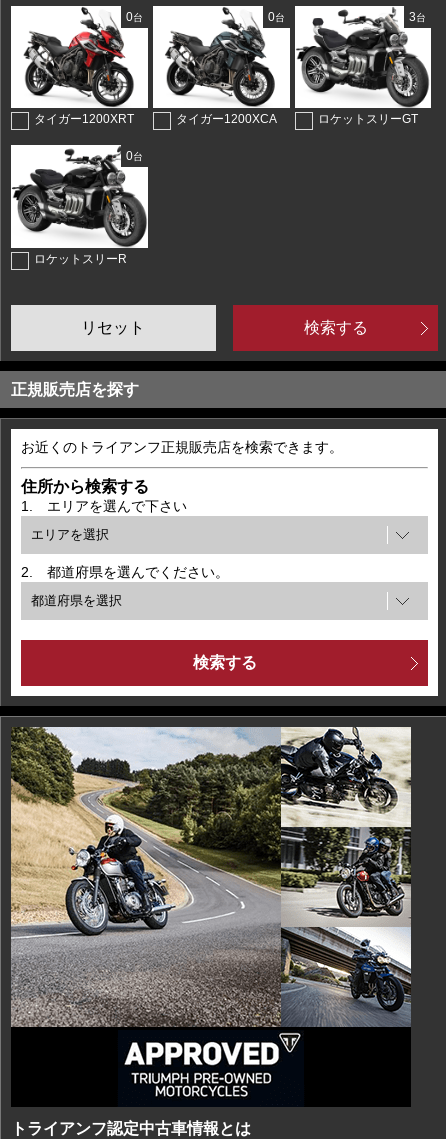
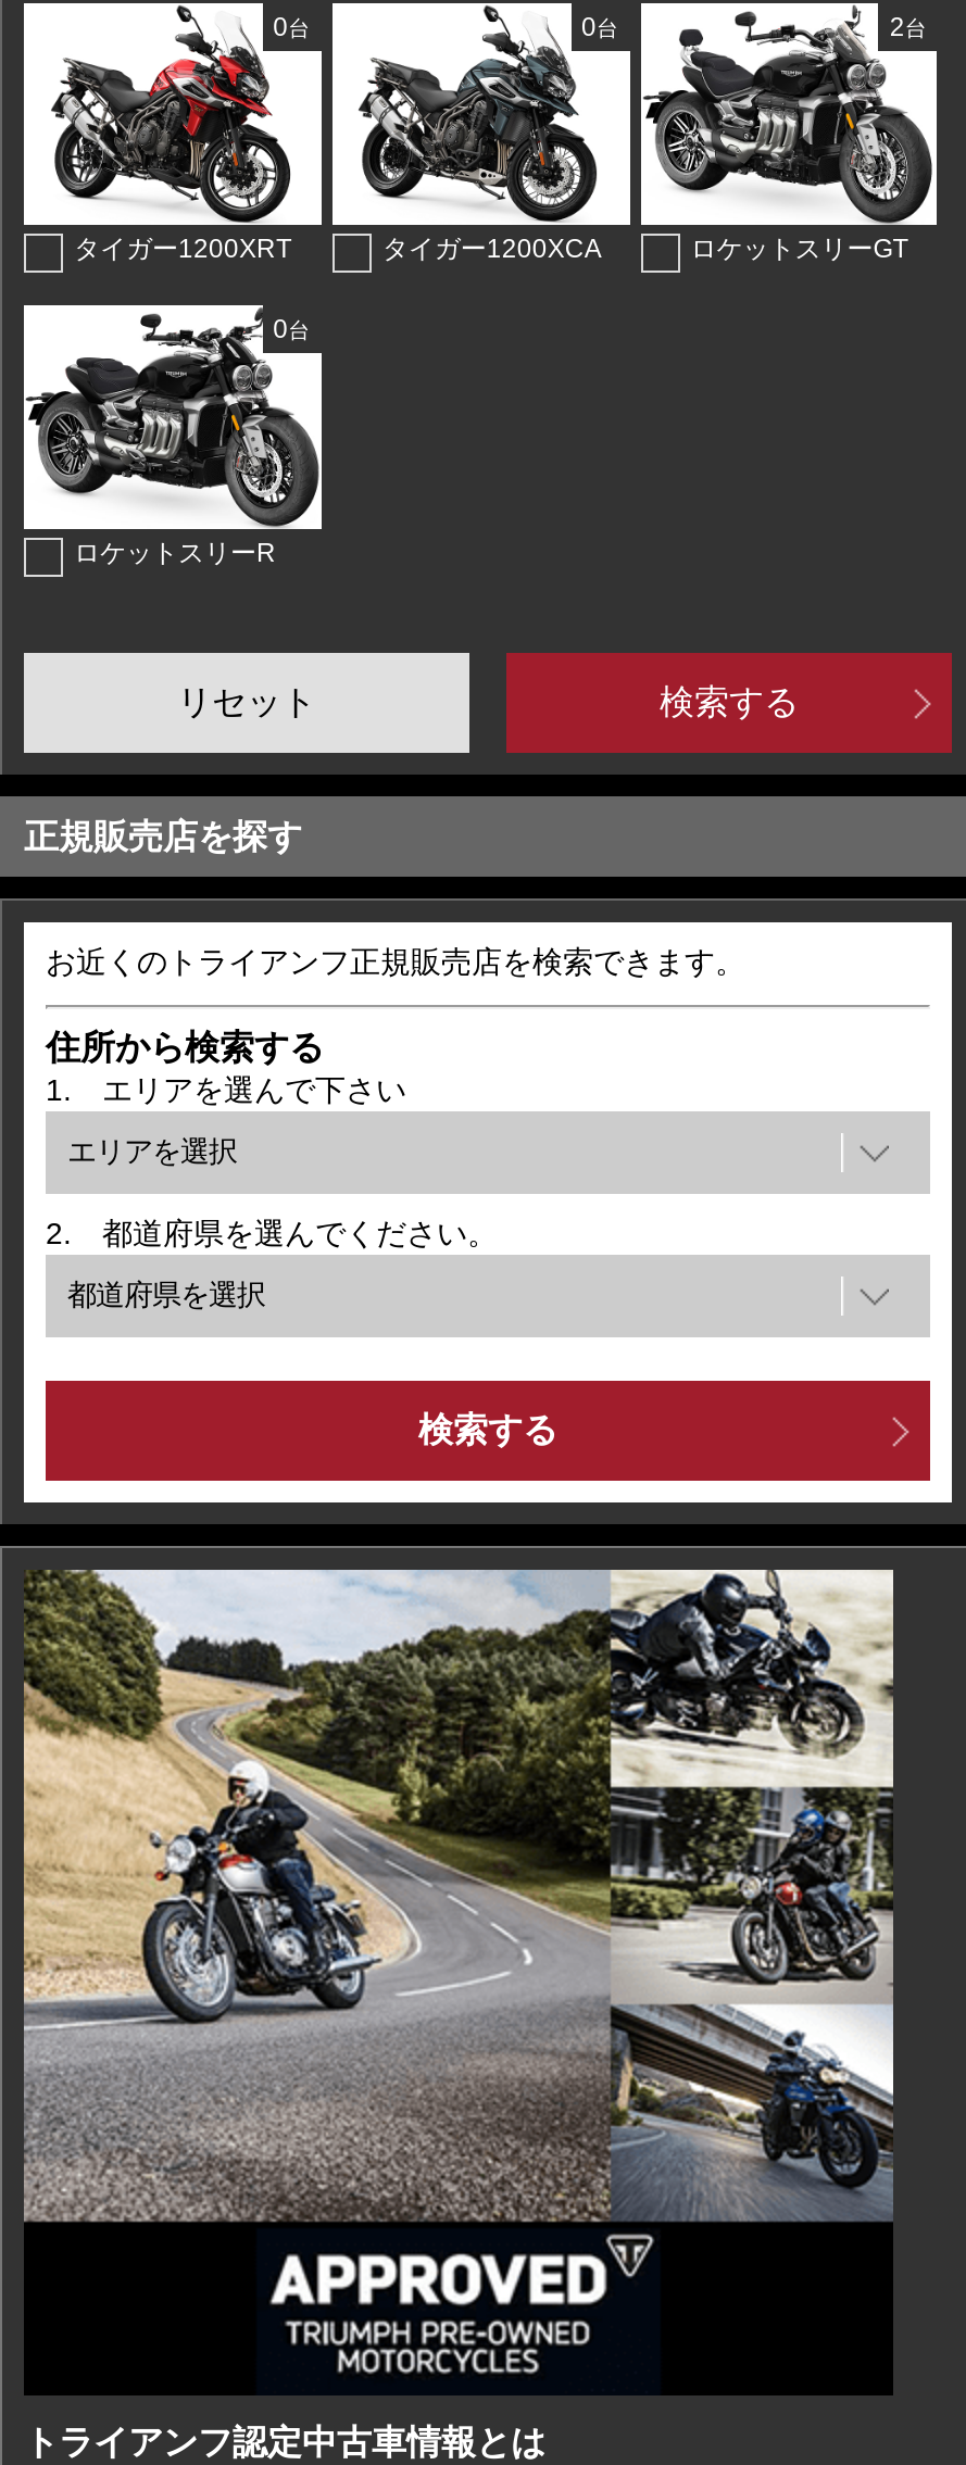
- 3台
+ 2台
